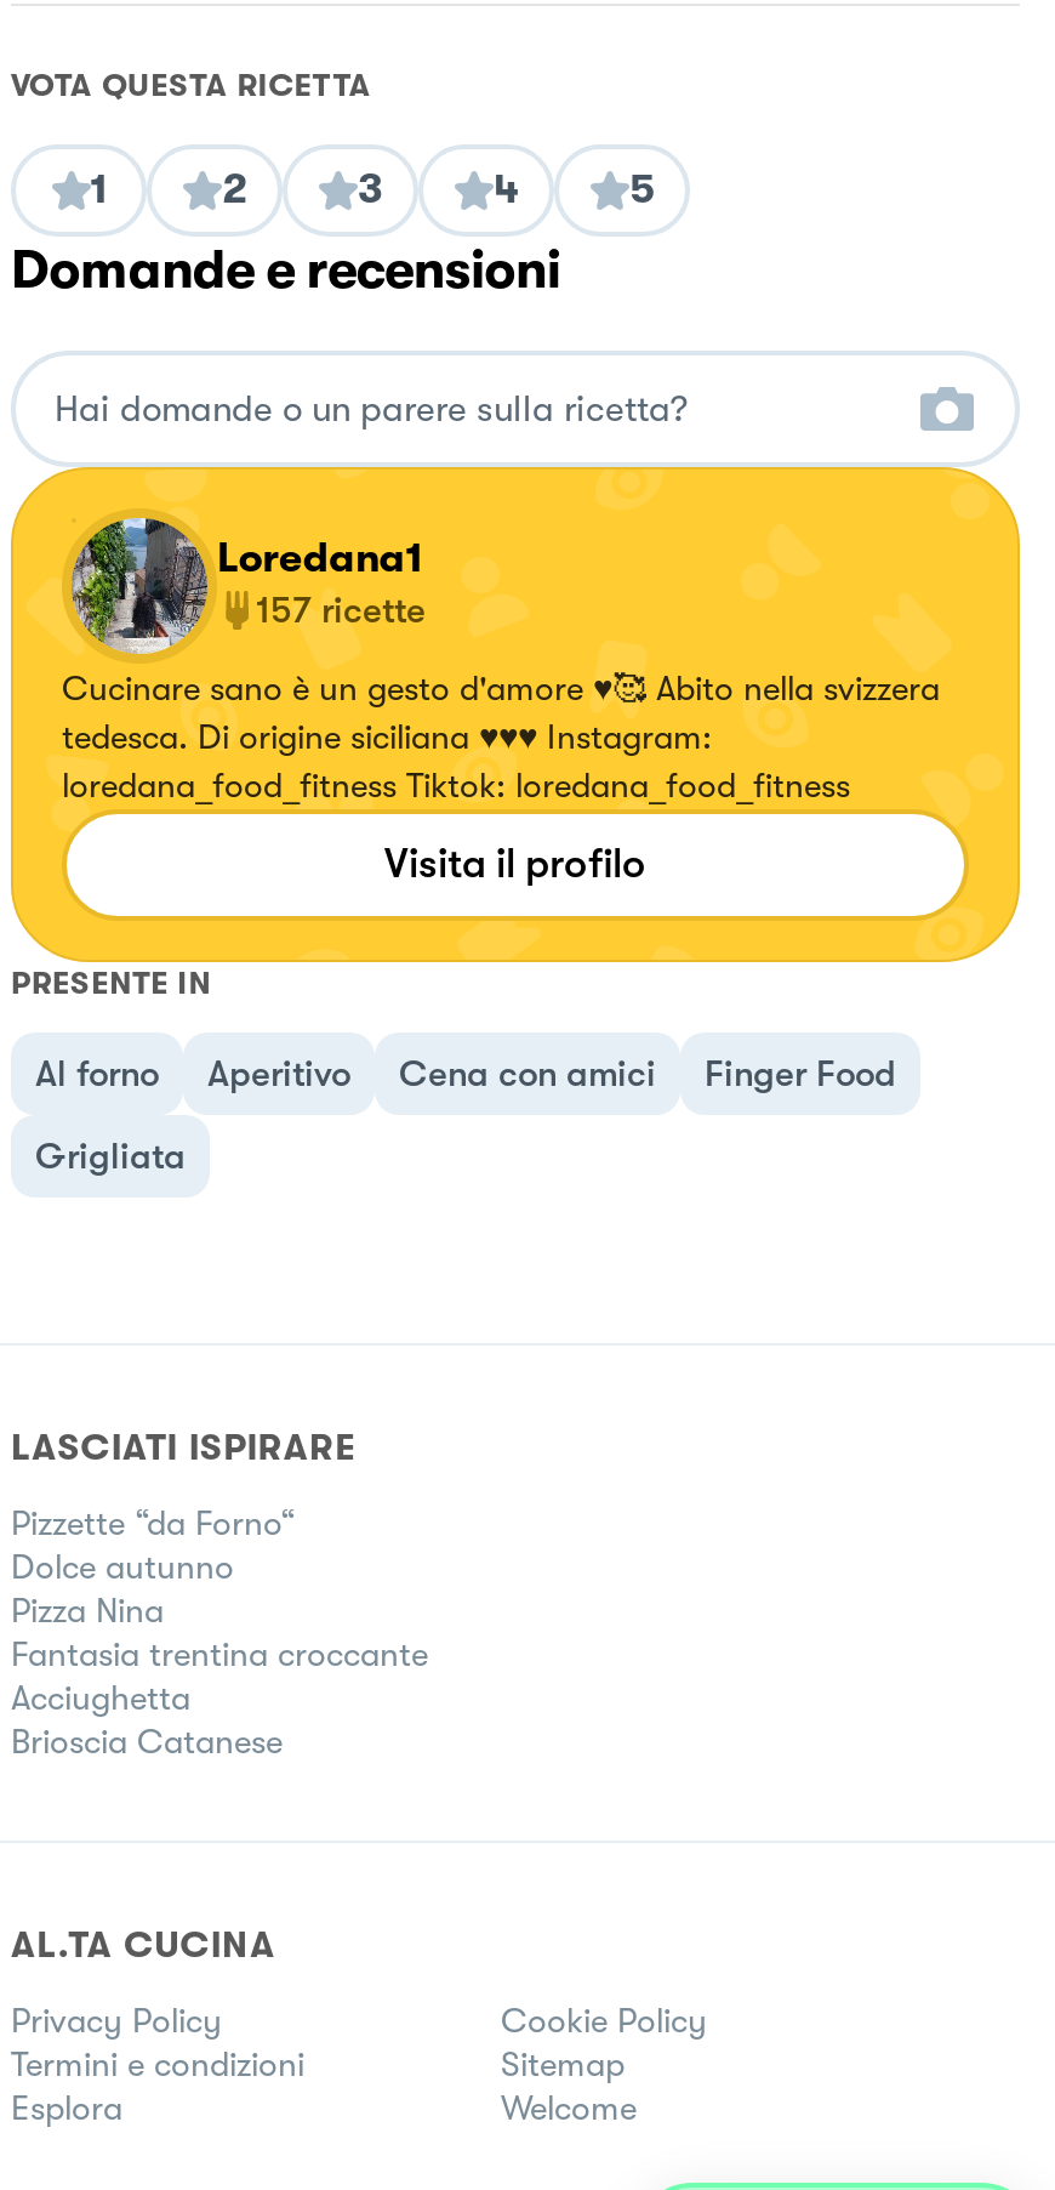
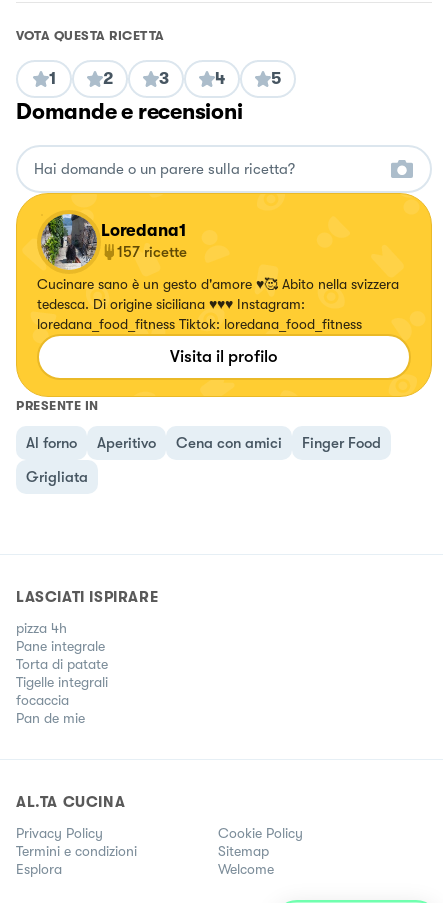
- Pizzette “da Forno“
- Dolce autunno
- Pizza Nina
- Fantasia trentina croccante
- Acciughetta
- Brioscia Catanese
+ pizza 4h
+ Pane integrale
+ Torta di patate
+ Tigelle integrali
+ focaccia
+ Pan de mie
